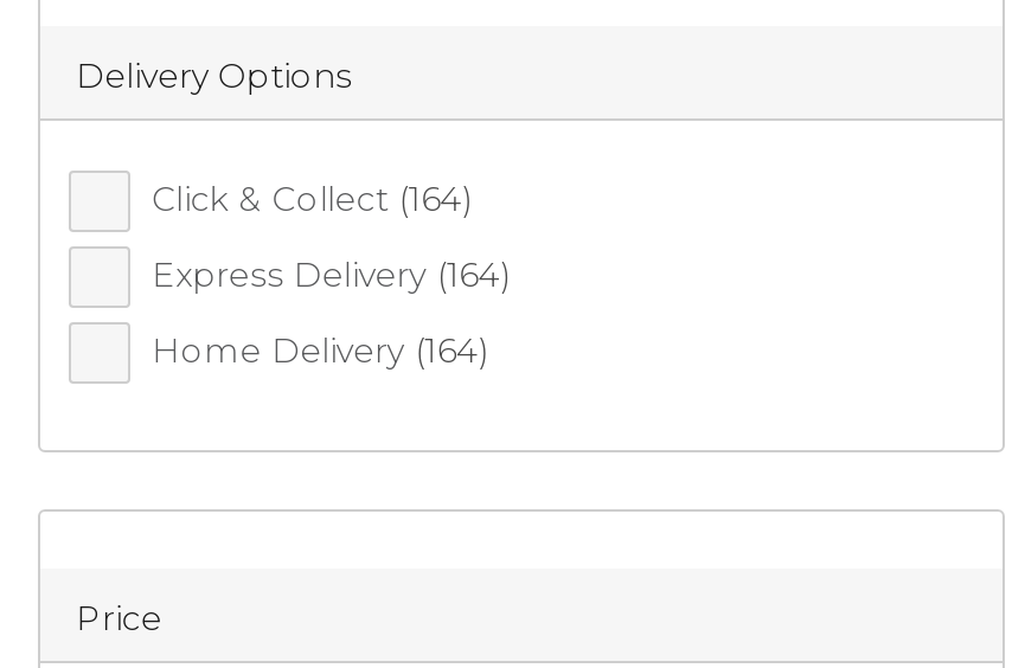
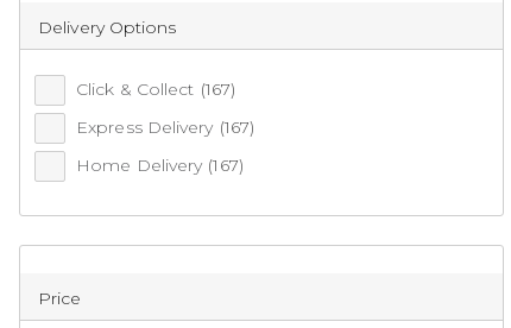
- Click & Collect (164)
+ Click & Collect (167)

- Express Delivery (164)
+ Express Delivery (167)

- Home Delivery (164)
+ Home Delivery (167)
